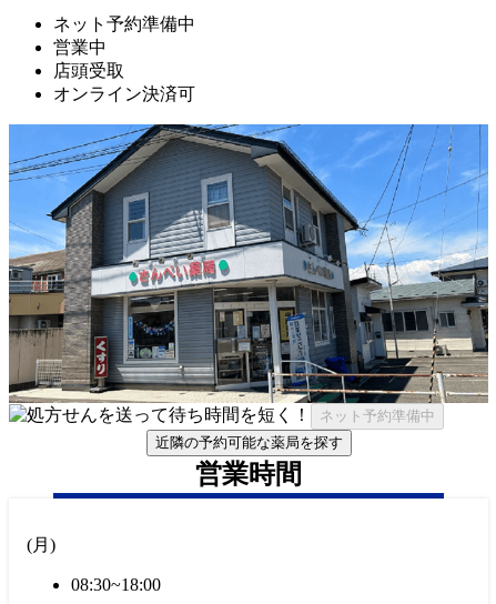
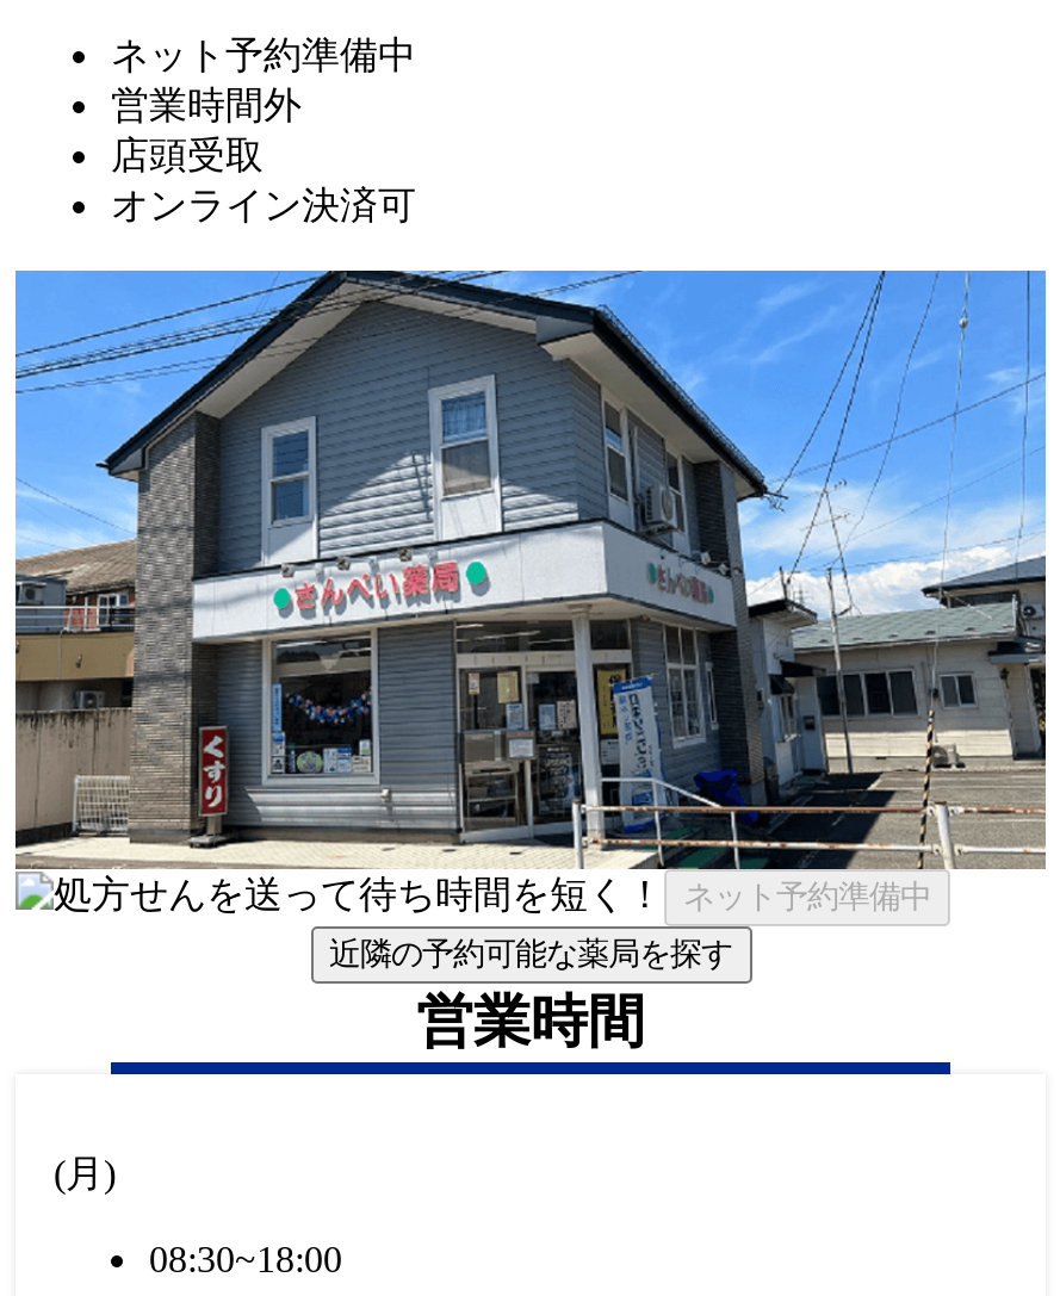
- 営業中
+ 営業時間外
